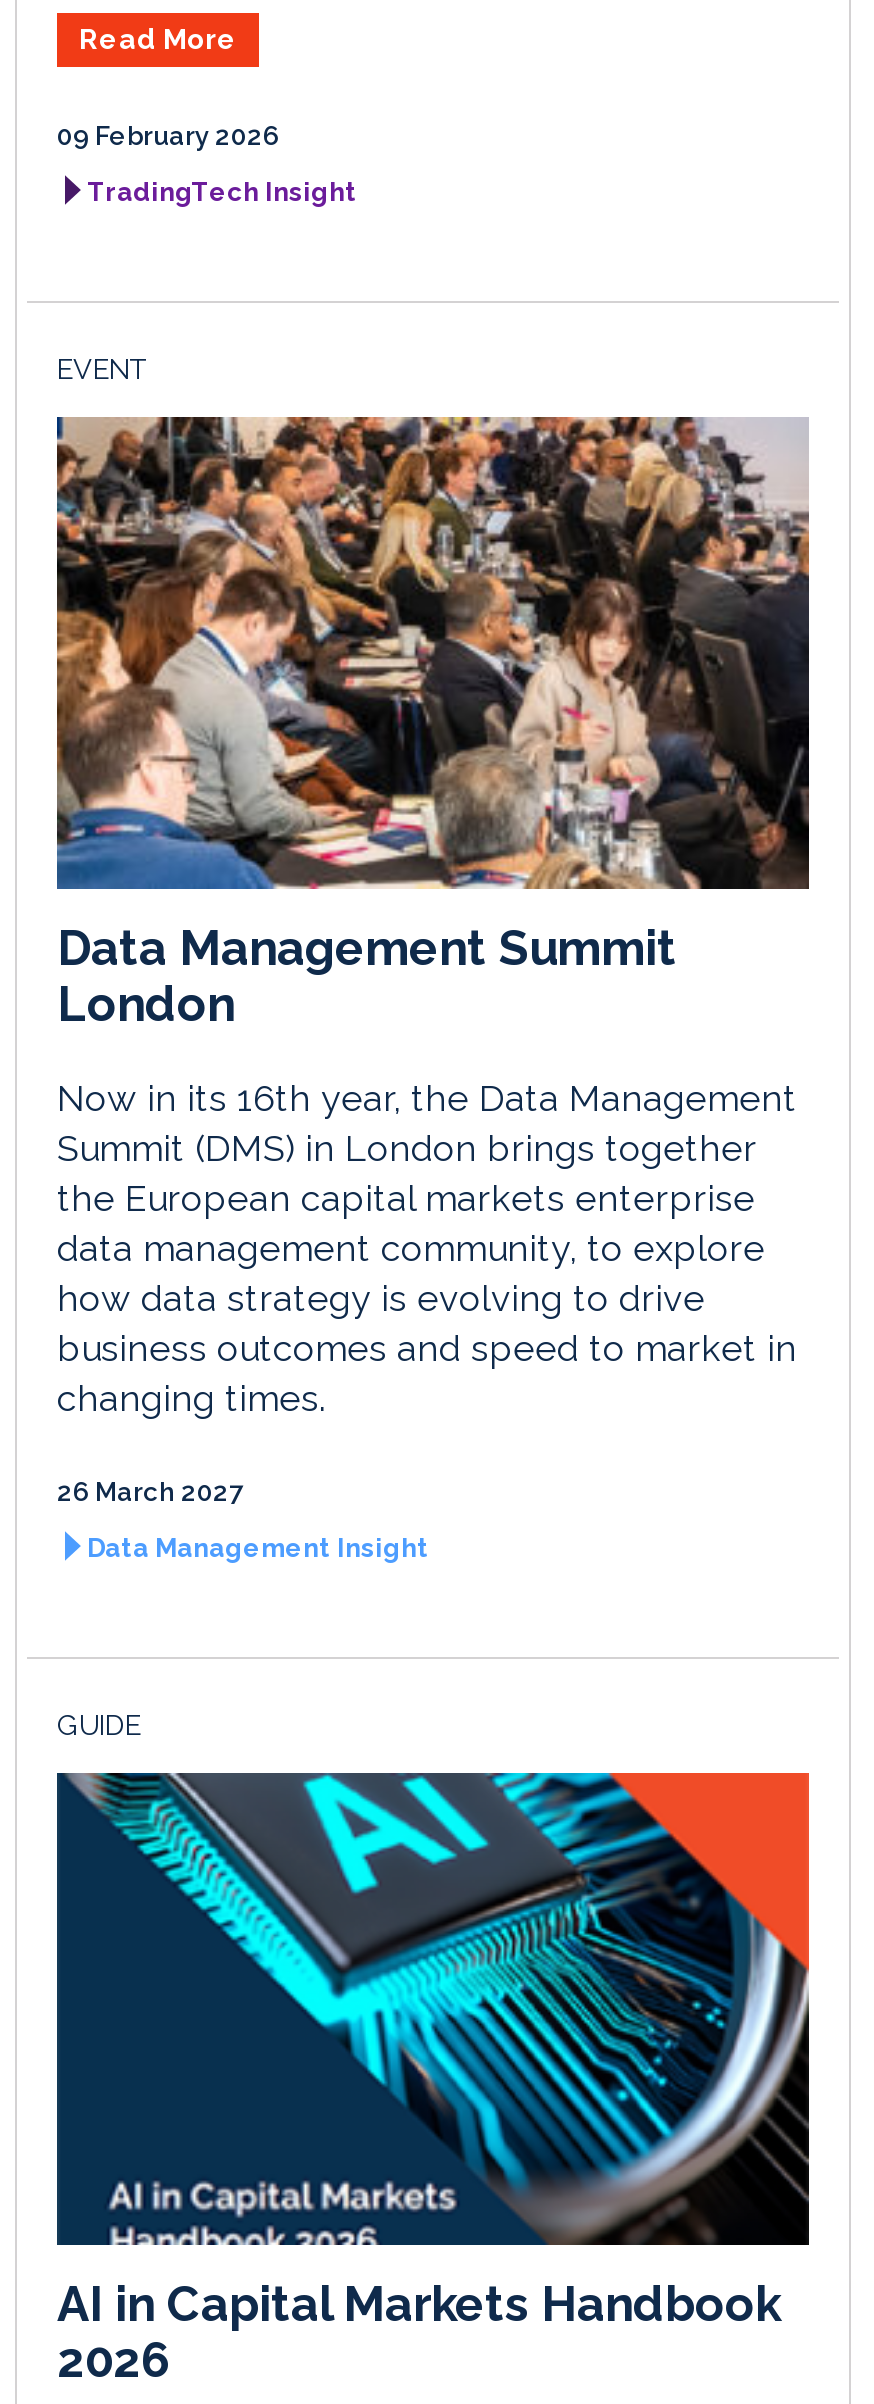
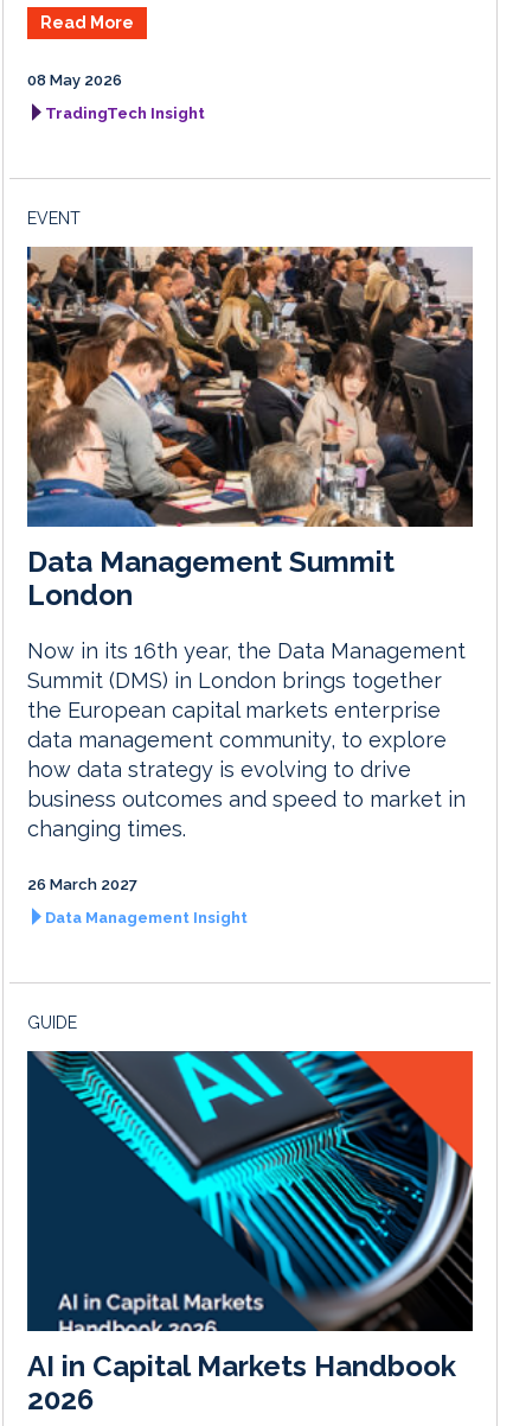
- 09 February 2026
+ 08 May 2026
